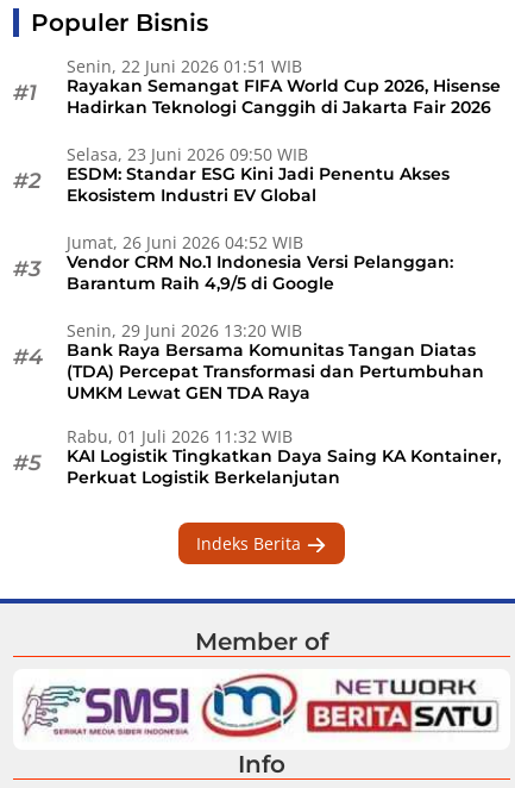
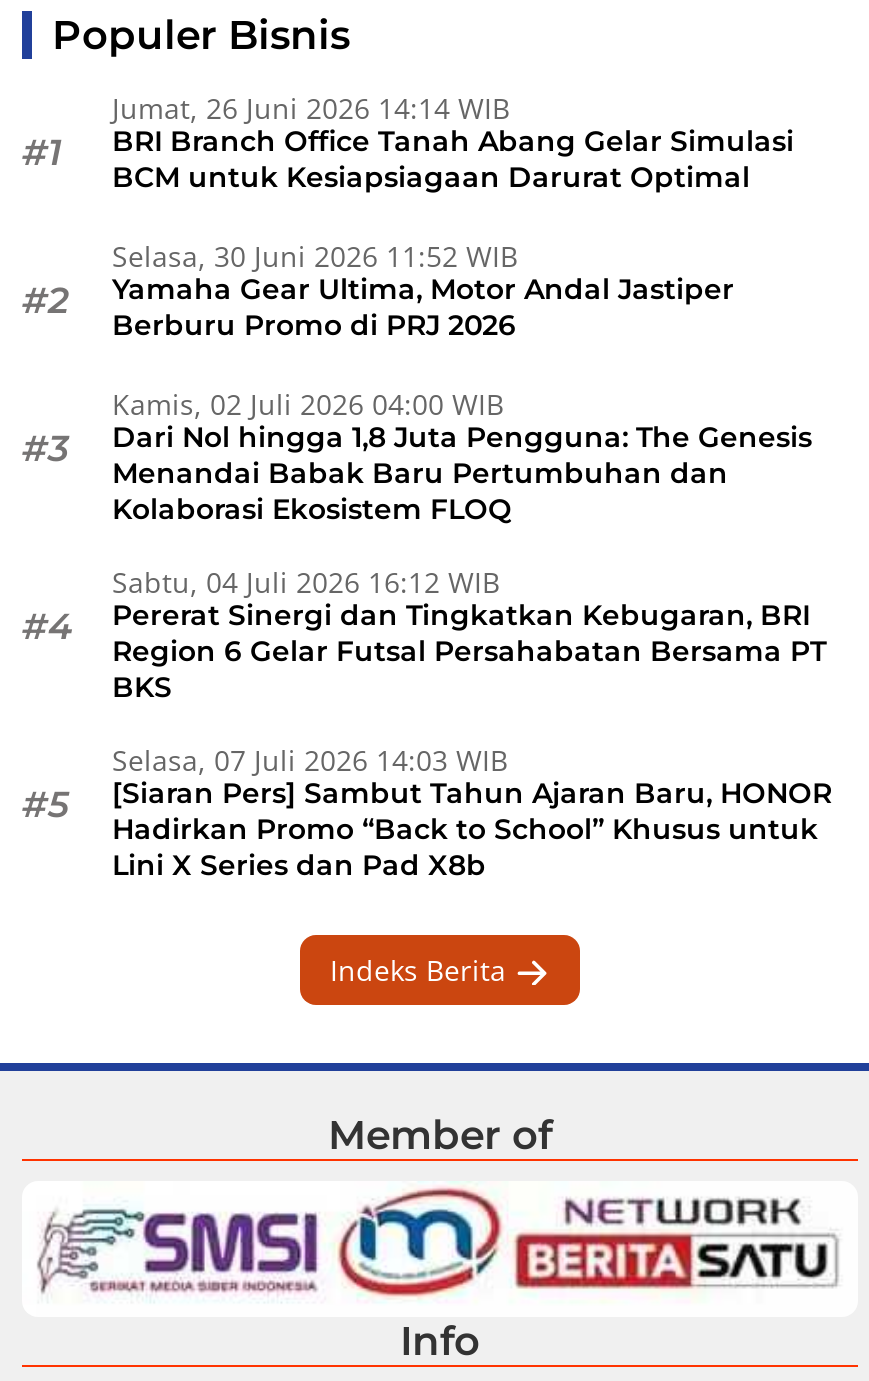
- Senin, 22 Juni 2026 01:51 WIB
- Rayakan Semangat FIFA World Cup 2026, Hisense
- Hadirkan Teknologi Canggih di Jakarta Fair 2026
+ Jumat, 26 Juni 2026 14:14 WIB
+ BRI Branch Office Tanah Abang Gelar Simulasi
+ BCM untuk Kesiapsiagaan Darurat Optimal

- Selasa, 23 Juni 2026 09:50 WIB
- ESDM: Standar ESG Kini Jadi Penentu Akses
- Ekosistem Industri EV Global
+ Selasa, 30 Juni 2026 11:52 WIB
+ Yamaha Gear Ultima, Motor Andal Jastiper
+ Berburu Promo di PRJ 2026

- Jumat, 26 Juni 2026 04:52 WIB
- Vendor CRM No.1 Indonesia Versi Pelanggan:
- Barantum Raih 4,9/5 di Google
+ Kamis, 02 Juli 2026 04:00 WIB
+ Dari Nol hingga 1,8 Juta Pengguna: The Genesis
+ Menandai Babak Baru Pertumbuhan dan
+ Kolaborasi Ekosistem FLOQ

- Senin, 29 Juni 2026 13:20 WIB
- Bank Raya Bersama Komunitas Tangan Diatas
- (TDA) Percepat Transformasi dan Pertumbuhan
- UMKM Lewat GEN TDA Raya
+ Sabtu, 04 Juli 2026 16:12 WIB
+ Pererat Sinergi dan Tingkatkan Kebugaran, BRI
+ Region 6 Gelar Futsal Persahabatan Bersama PT
+ BKS

- Rabu, 01 Juli 2026 11:32 WIB
- KAI Logistik Tingkatkan Daya Saing KA Kontainer,
- Perkuat Logistik Berkelanjutan
+ Selasa, 07 Juli 2026 14:03 WIB
+ [Siaran Pers] Sambut Tahun Ajaran Baru, HONOR
+ Hadirkan Promo “Back to School” Khusus untuk
+ Lini X Series dan Pad X8b
